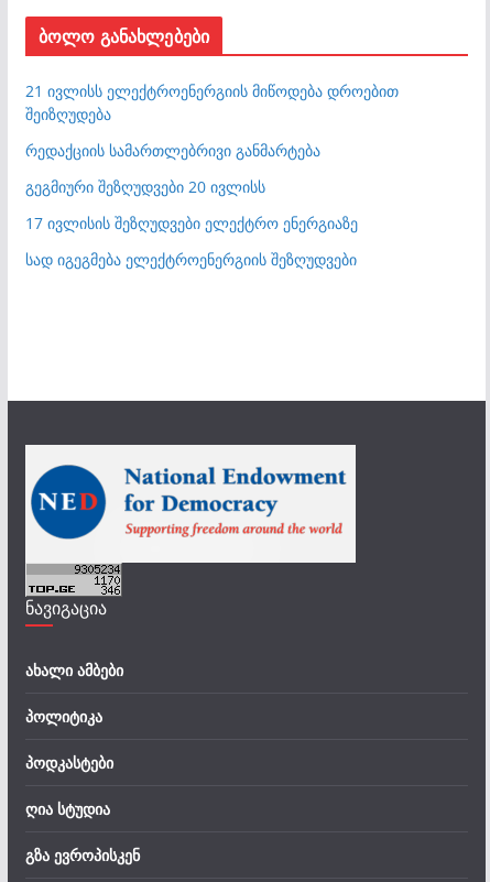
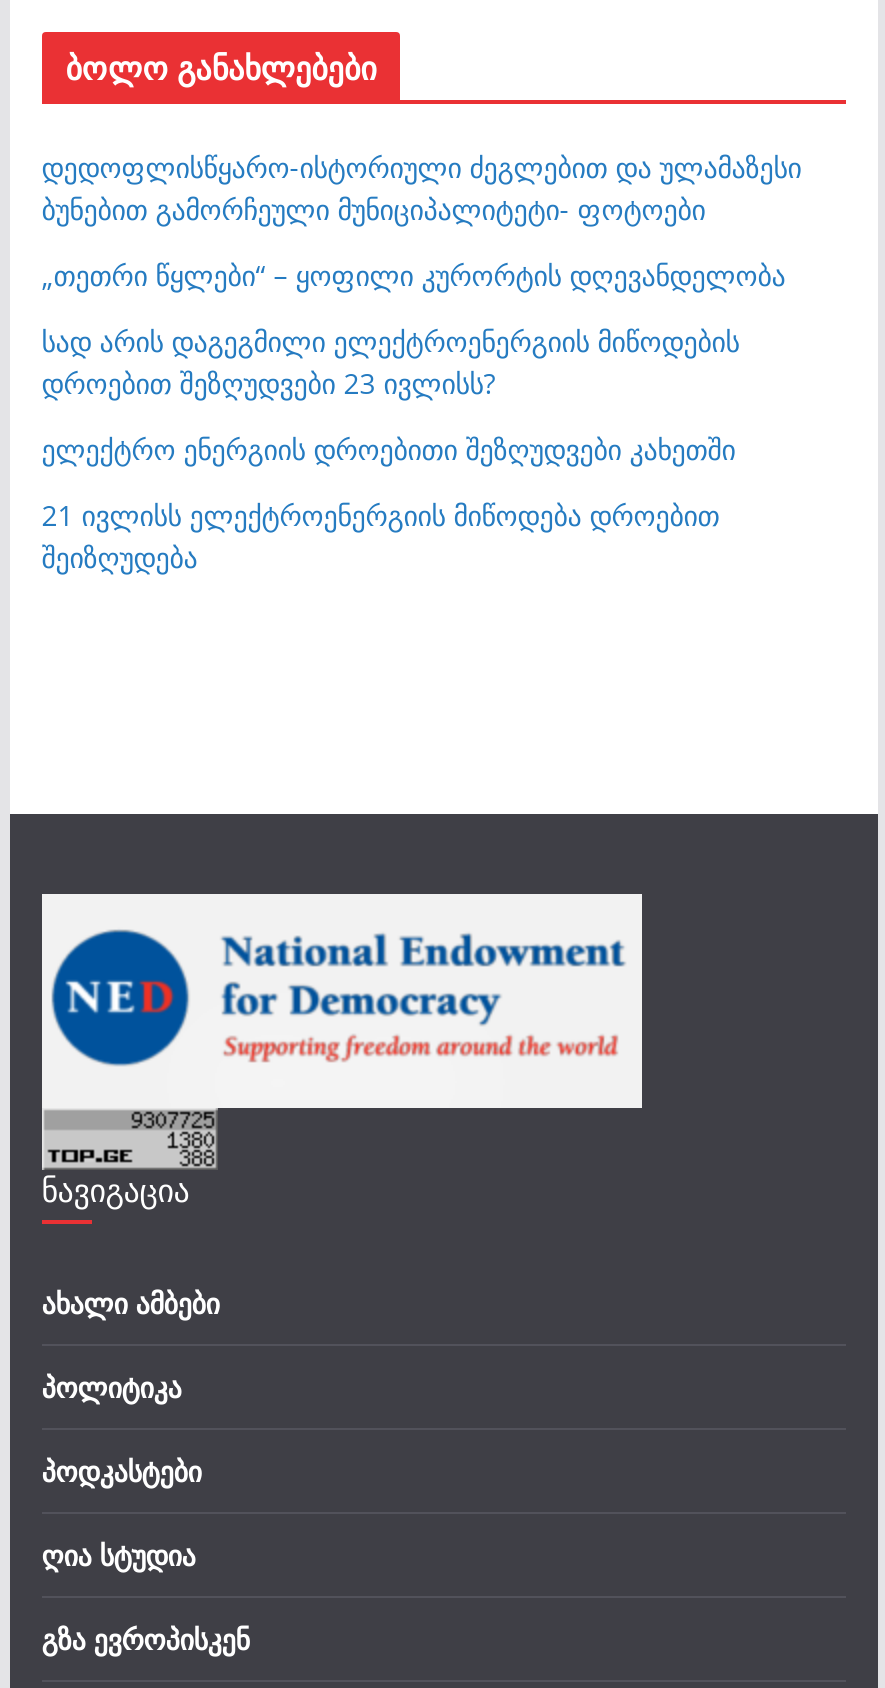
+ დედოფლისწყარო-ისტორიული ძეგლებით და ულამაზესი
+ ბუნებით გამორჩეული მუნიციპალიტეტი- ფოტოები
+ „თეთრი წყლები“ – ყოფილი კურორტის დღევანდელობა
+ სად არის დაგეგმილი ელექტროენერგიის მიწოდების
+ დროებით შეზღუდვები 23 ივლისს?
+ ელექტრო ენერგიის დროებითი შეზღუდვები კახეთში

moved down: 21 ივლისს ელექტროენერგიის მიწოდება დროებით | შეიზღუდება

- რედაქციის სამართლებრივი განმარტება
- გეგმიური შეზღუდვები 20 ივლისს
- 17 ივლისის შეზღუდვები ელექტრო ენერგიაზე
- სად იგეგმება ელექტროენერგიის შეზღუდვები
